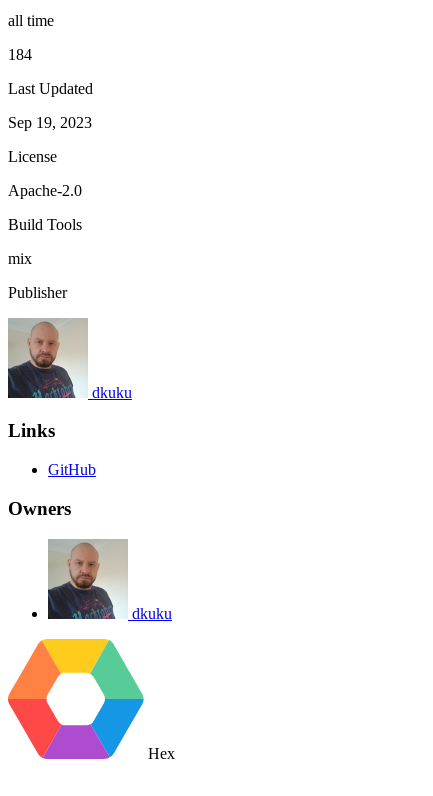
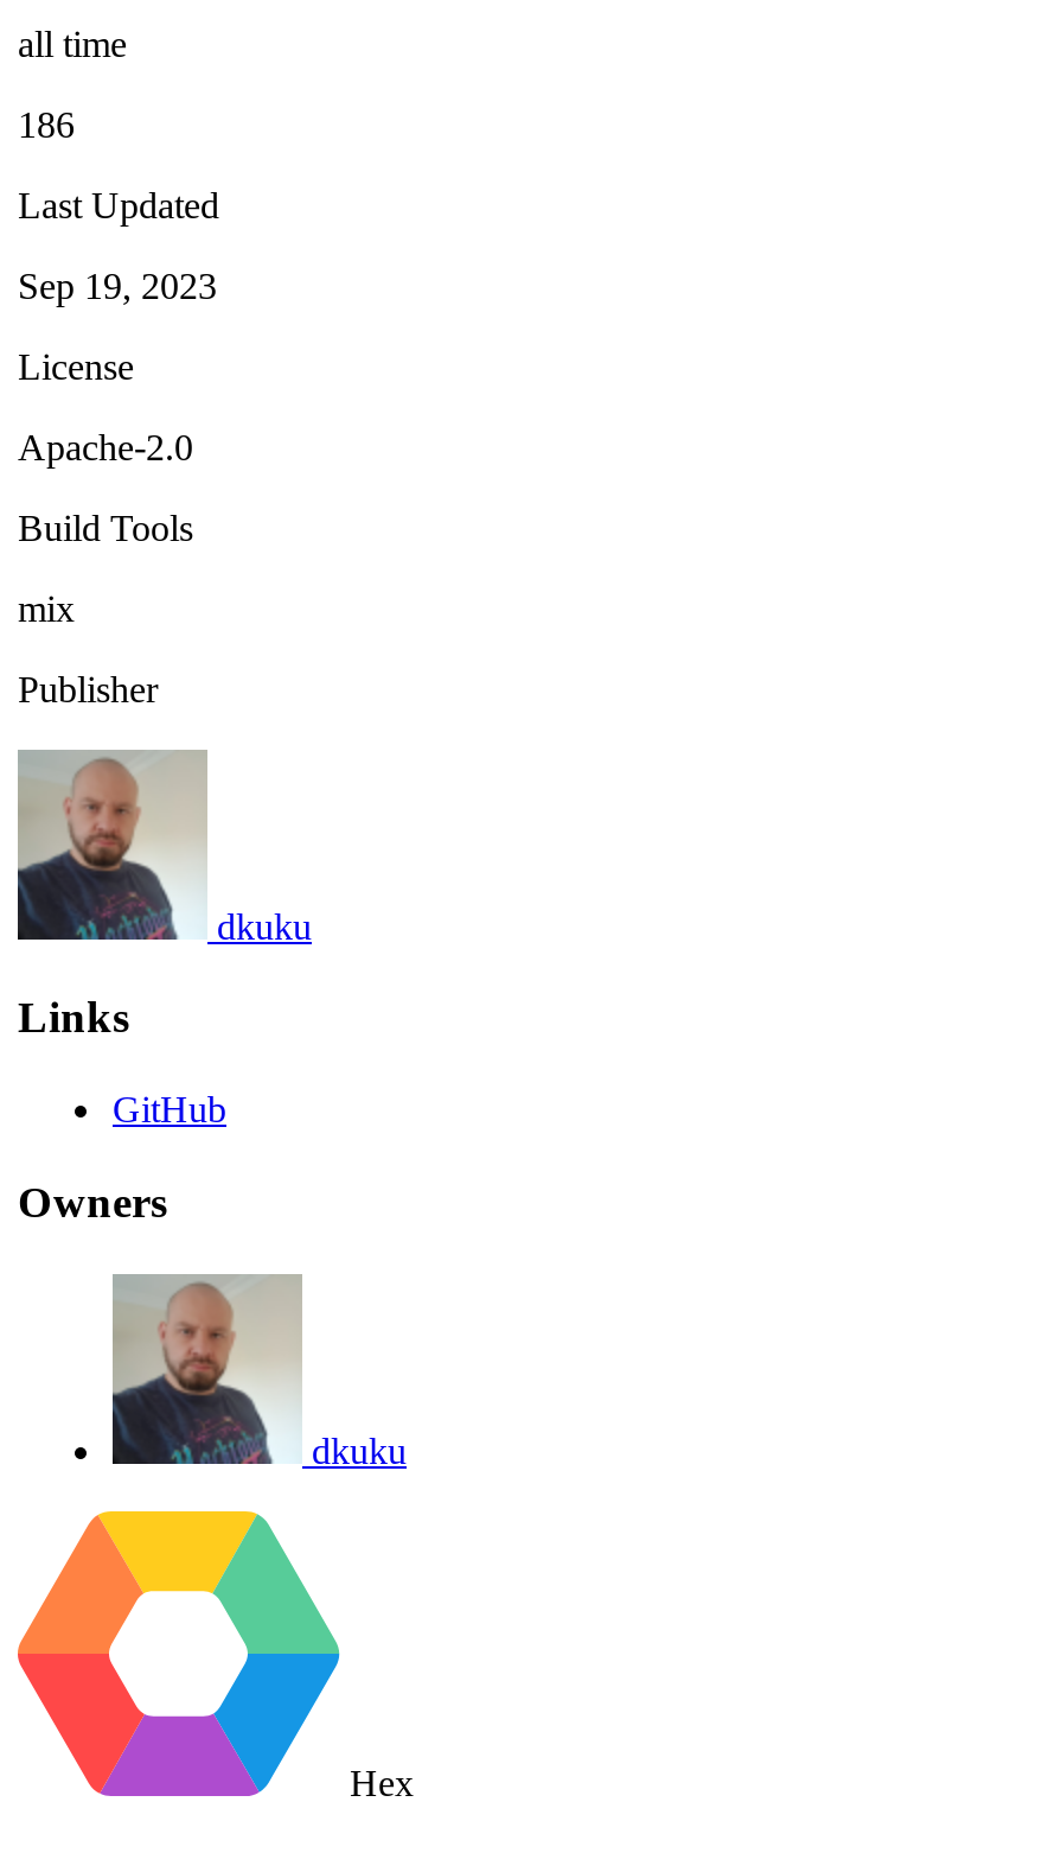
- 184
+ 186
